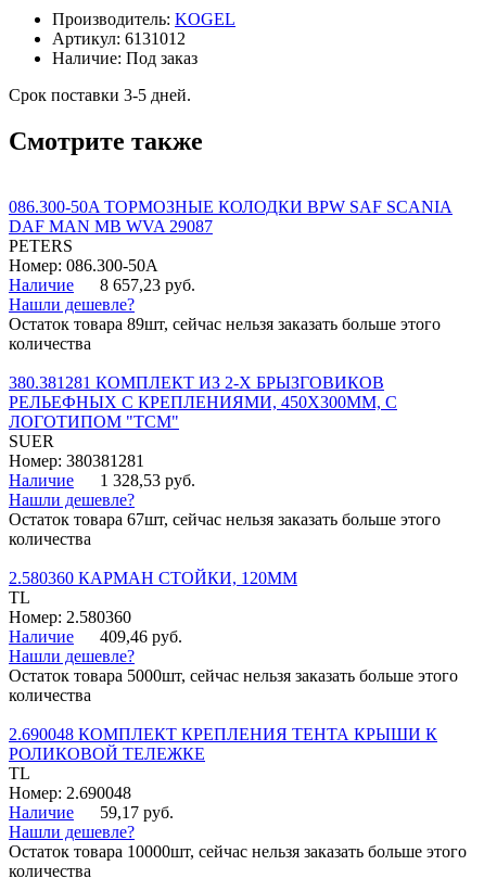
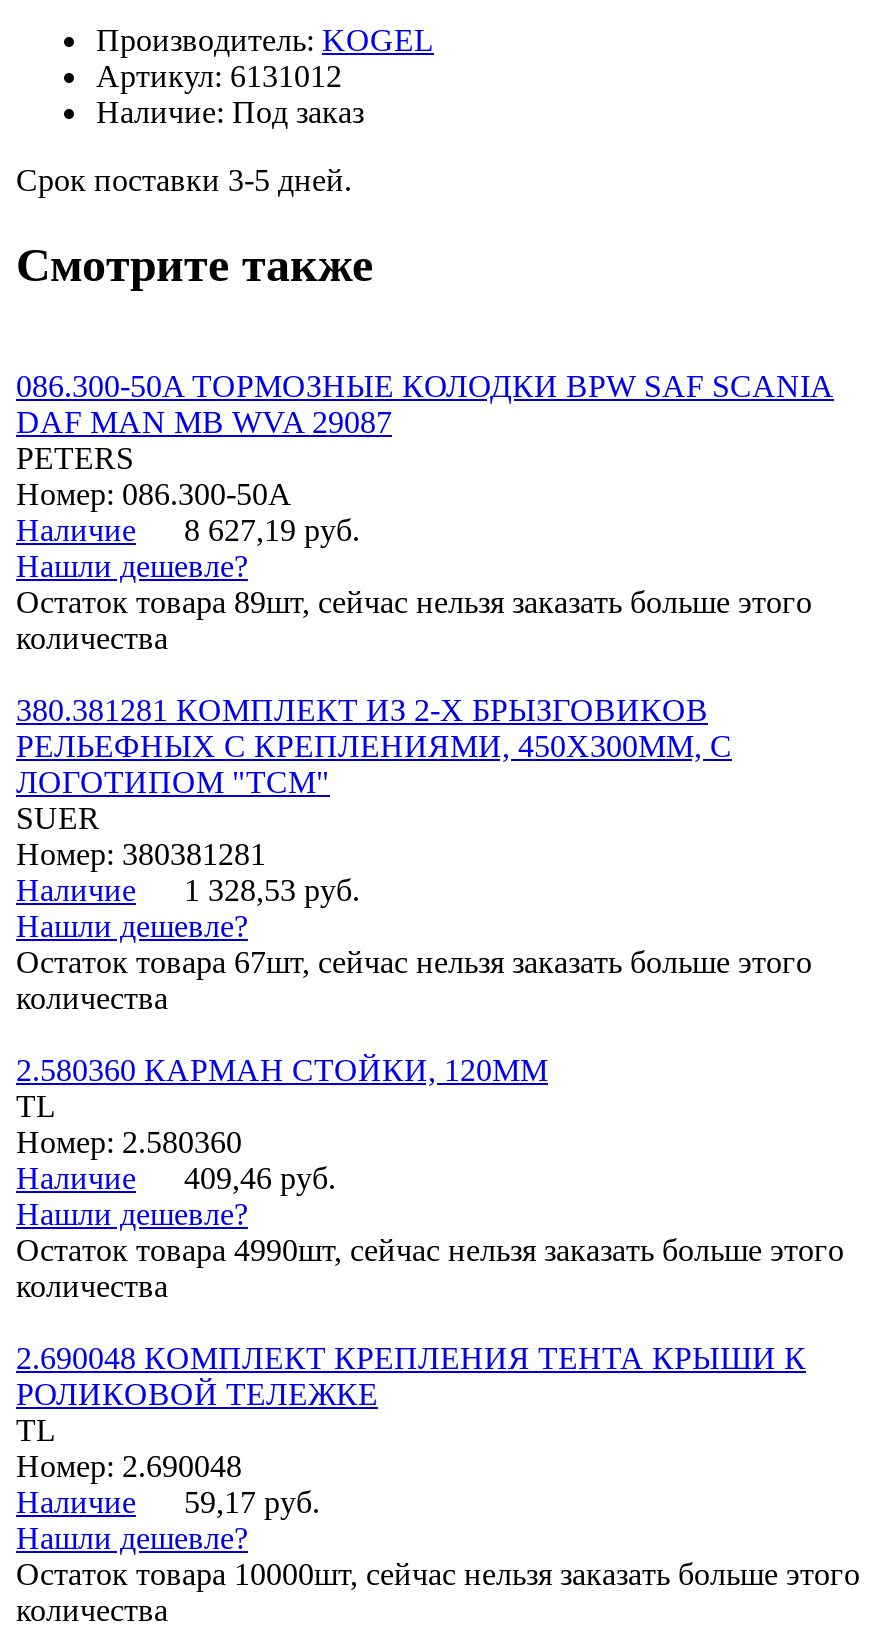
- Наличие 8 657,23 руб.
+ Наличие 8 627,19 руб.

- Остаток товара 5000шт, сейчас нельзя заказать больше этого
+ Остаток товара 4990шт, сейчас нельзя заказать больше этого
